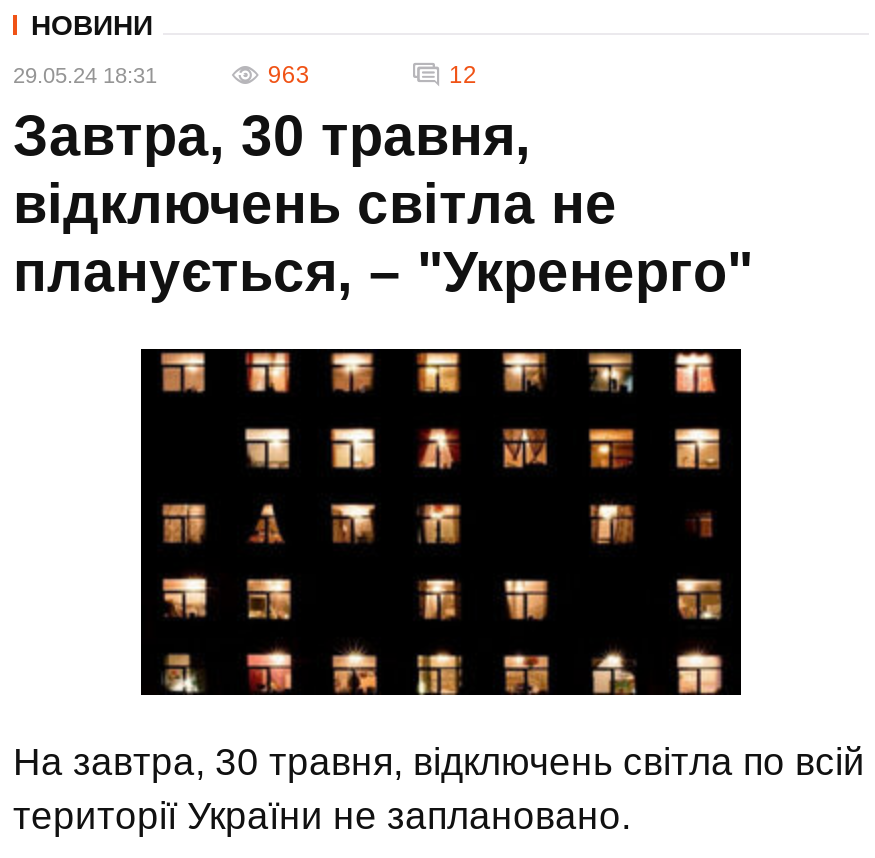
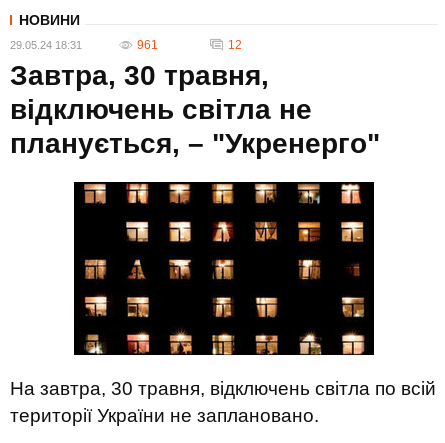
- 963
+ 961
